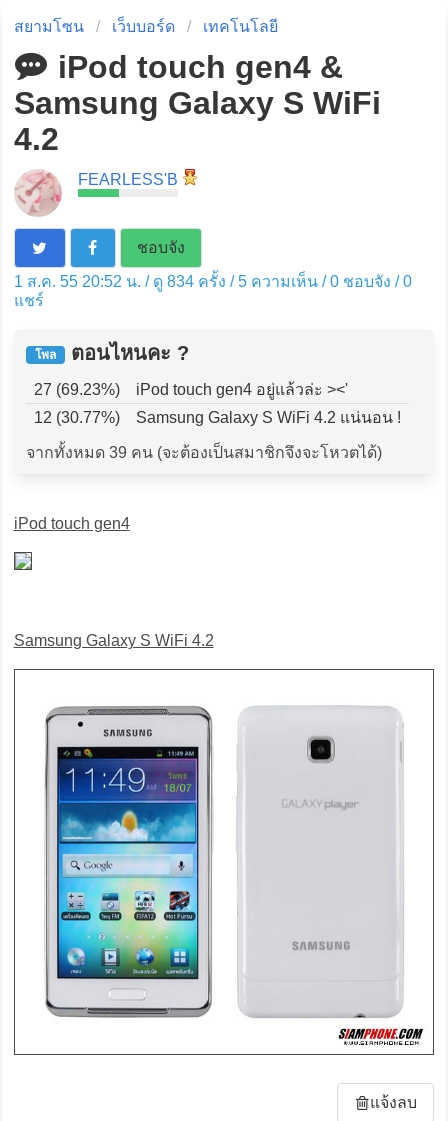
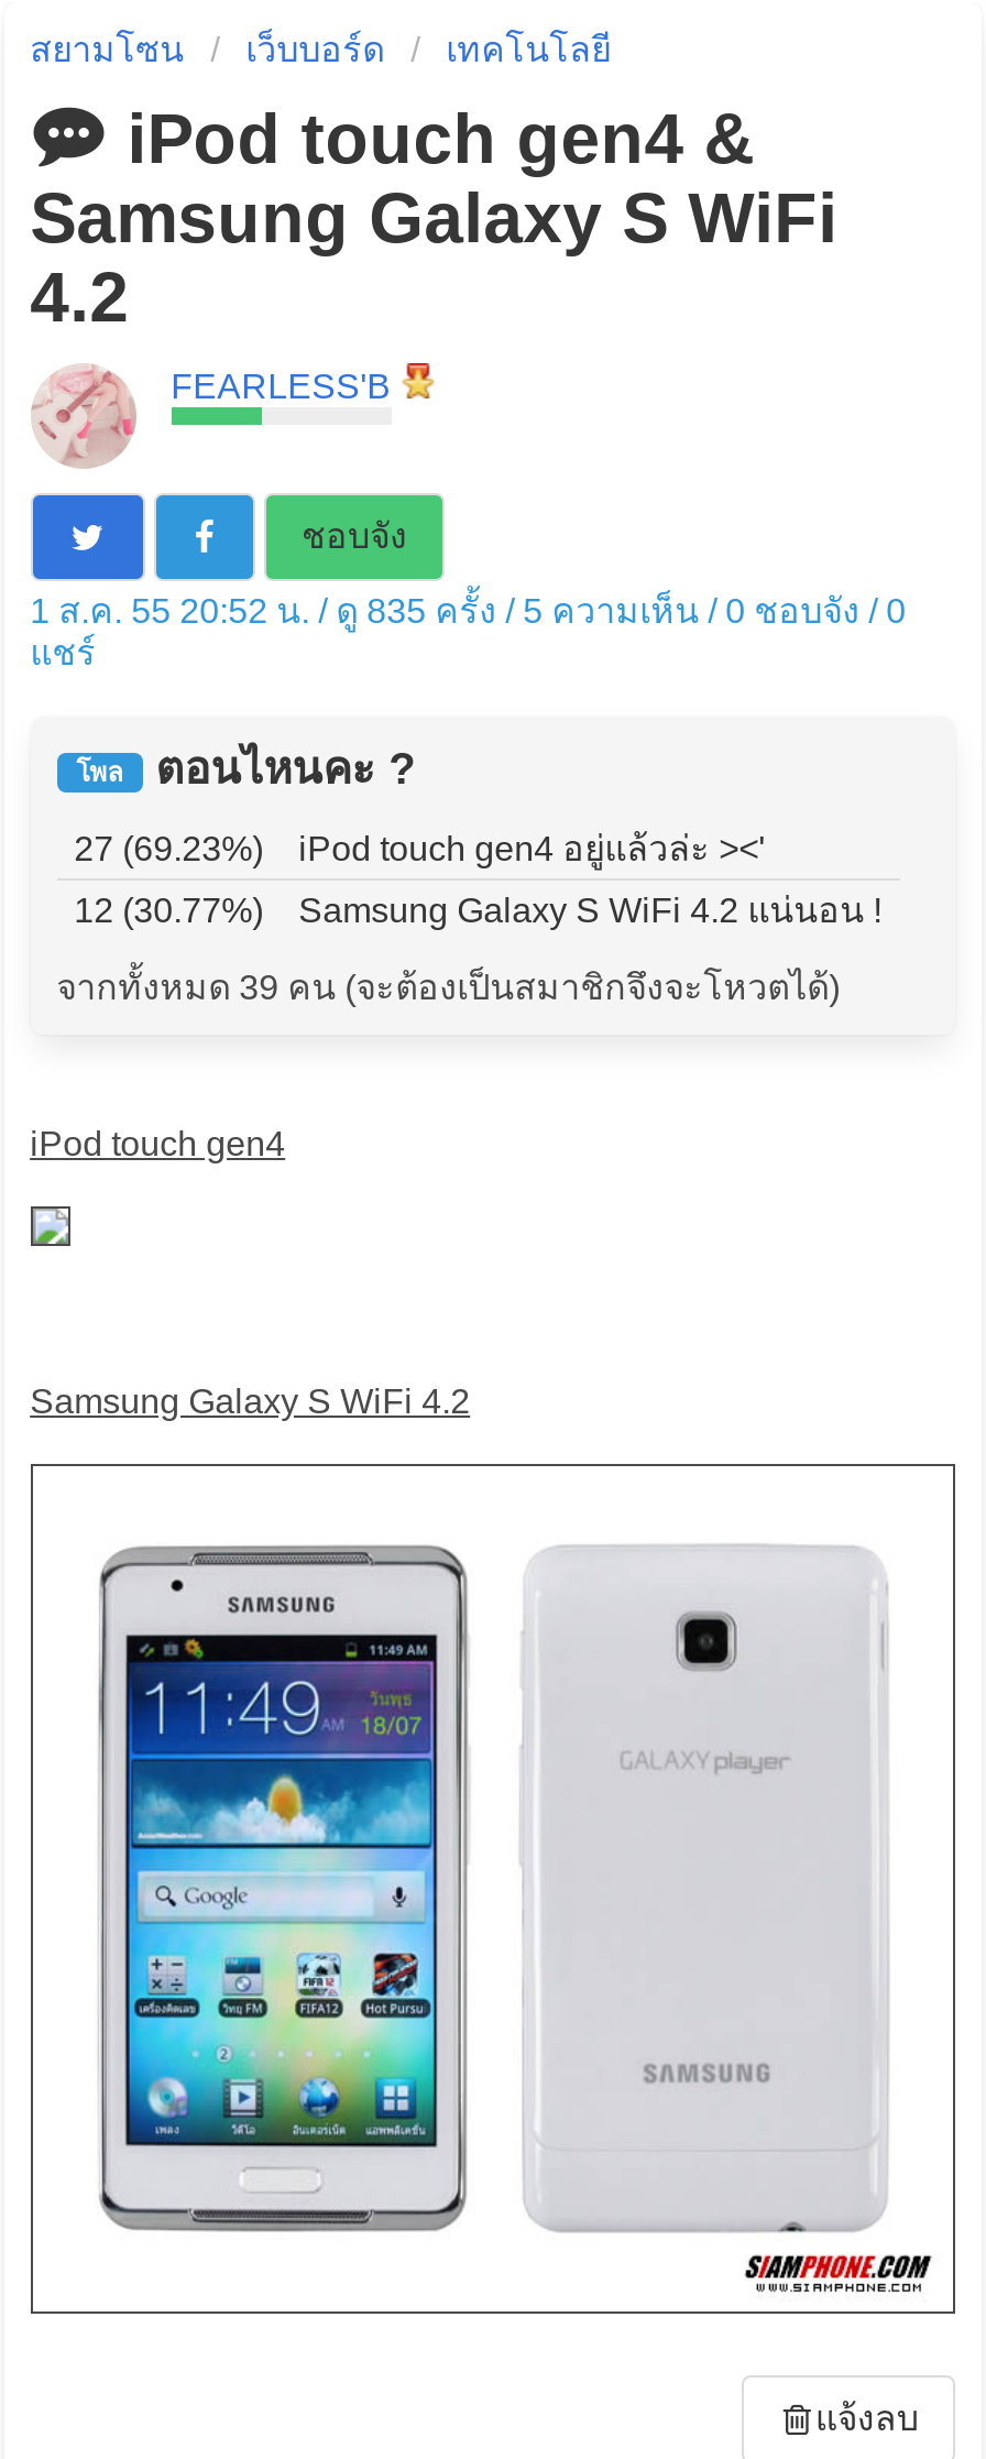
- 1 ส.ค. 55 20:52 น. / ดู 834 ครั้ง / 5 ความเห็น / 0ชอบจัง / 0
+ 1 ส.ค. 55 20:52 น. / ดู 835 ครั้ง / 5 ความเห็น / 0ชอบจัง / 0
